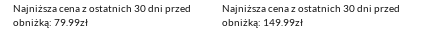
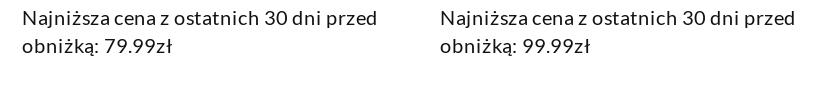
- obniżką: 149.99zł
+ obniżką: 99.99zł
